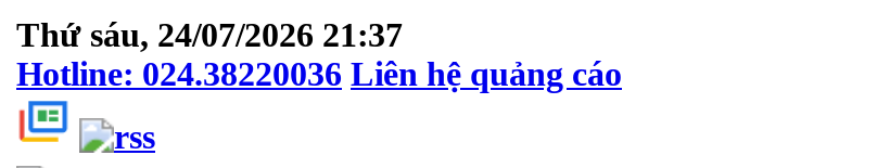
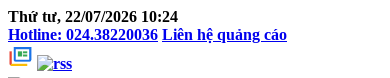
- Thứ sáu, 24/07/2026 21:37
+ Thứ tư, 22/07/2026 10:24
